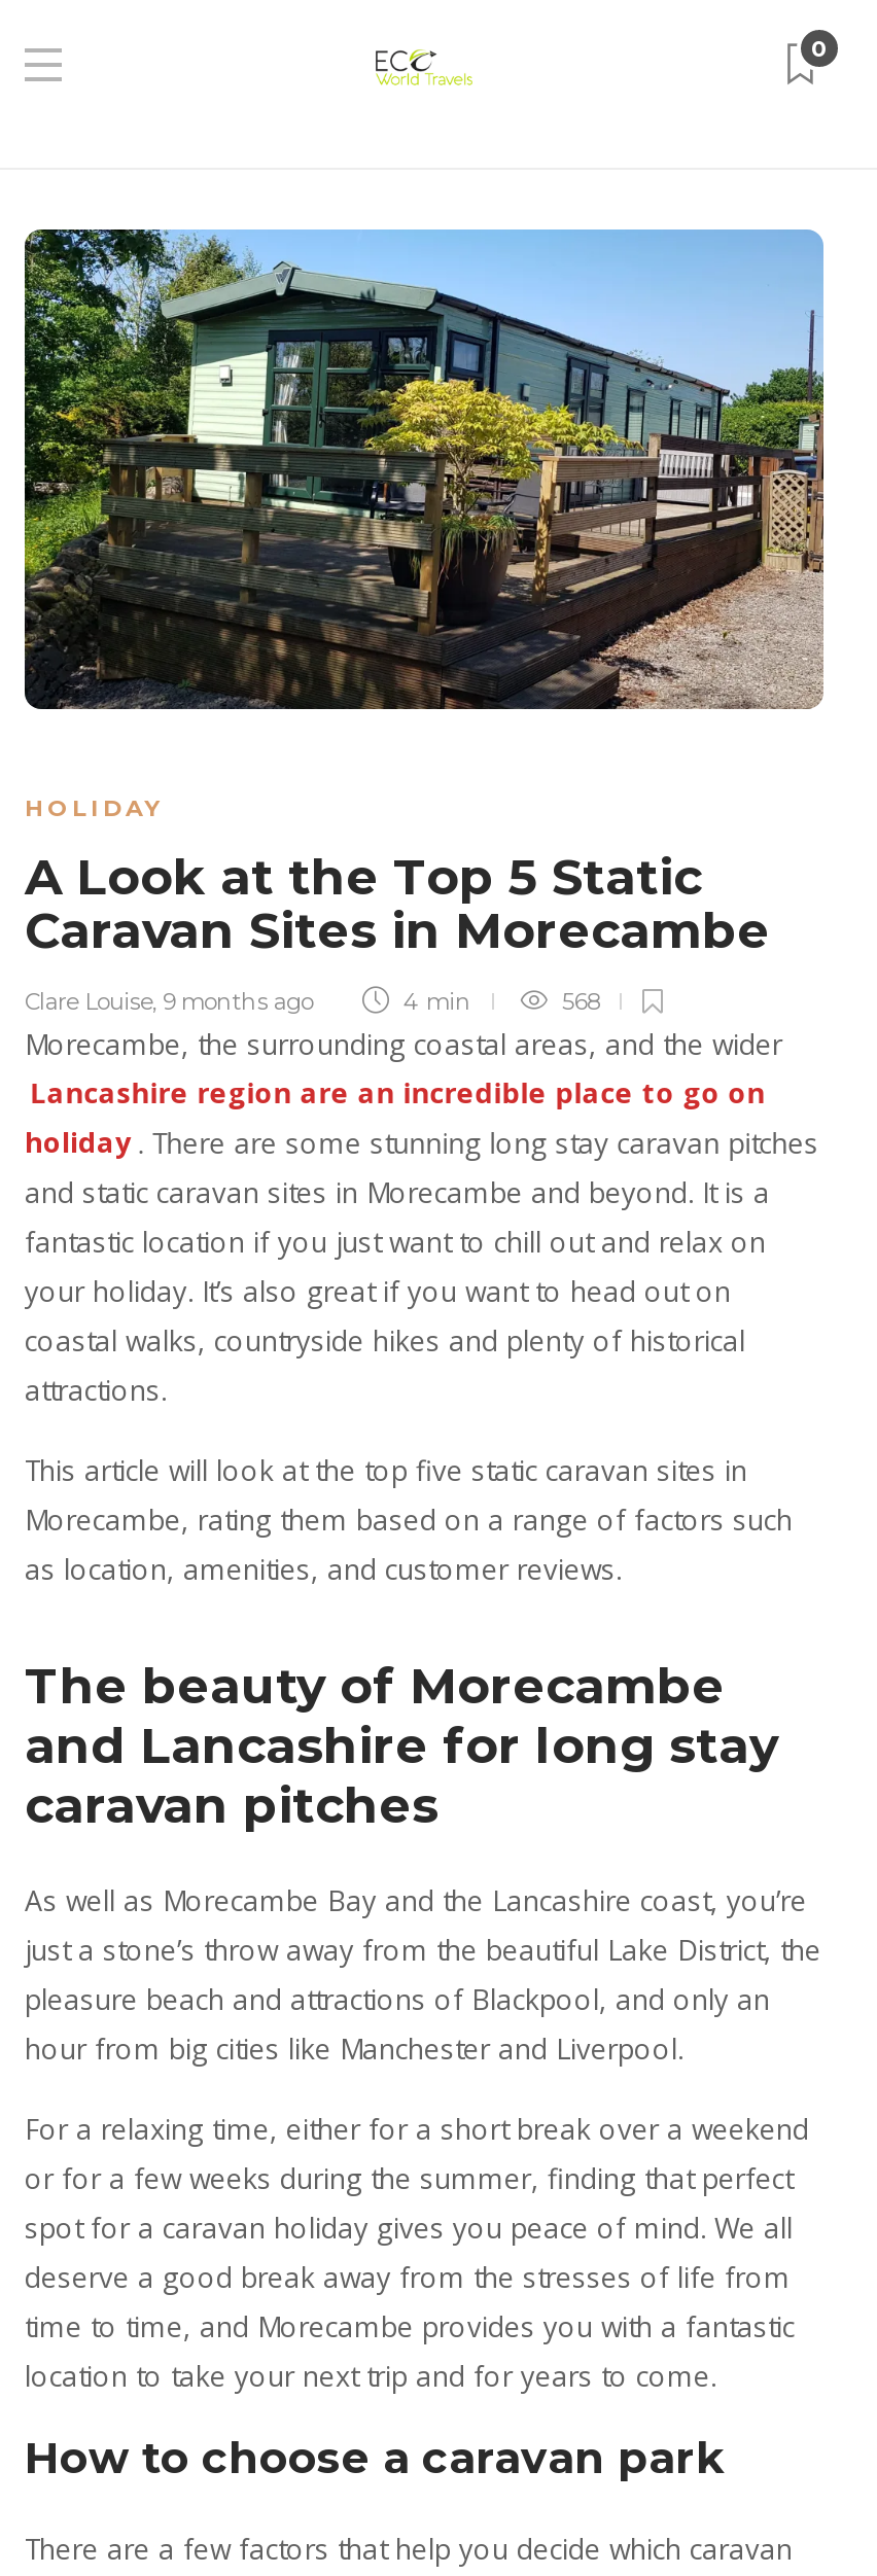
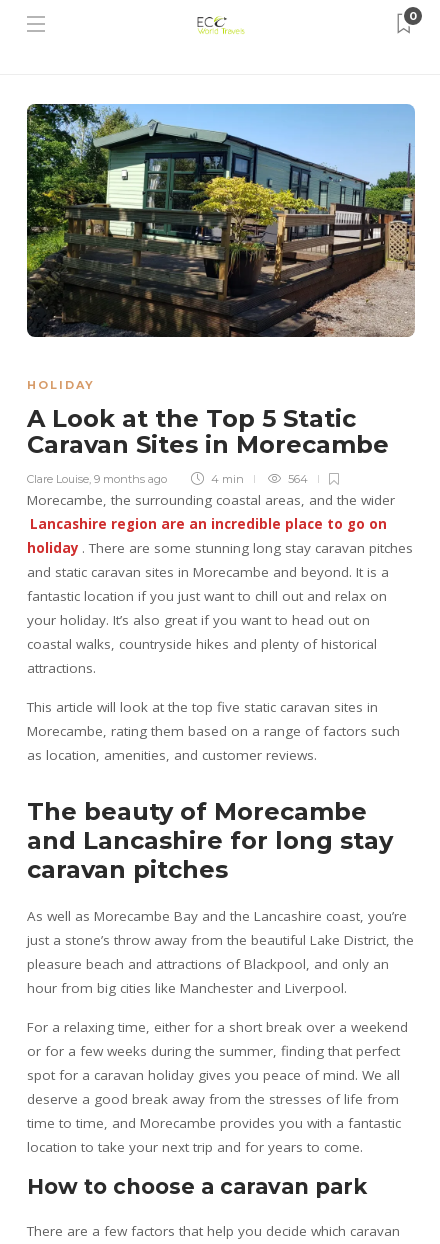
- 568
+ 564
